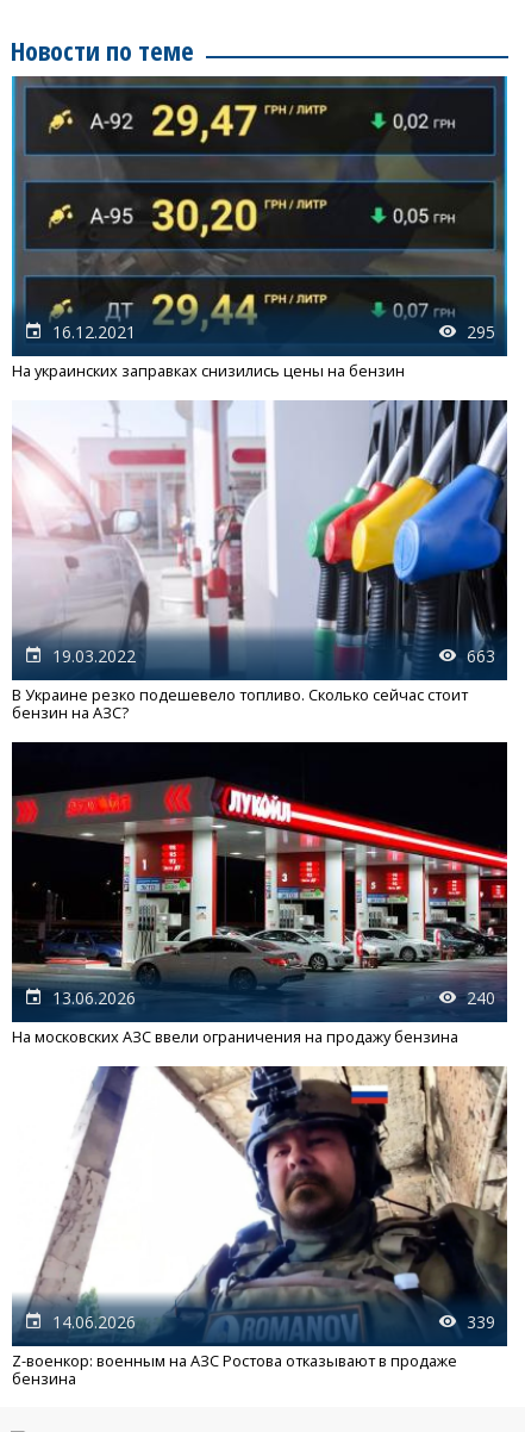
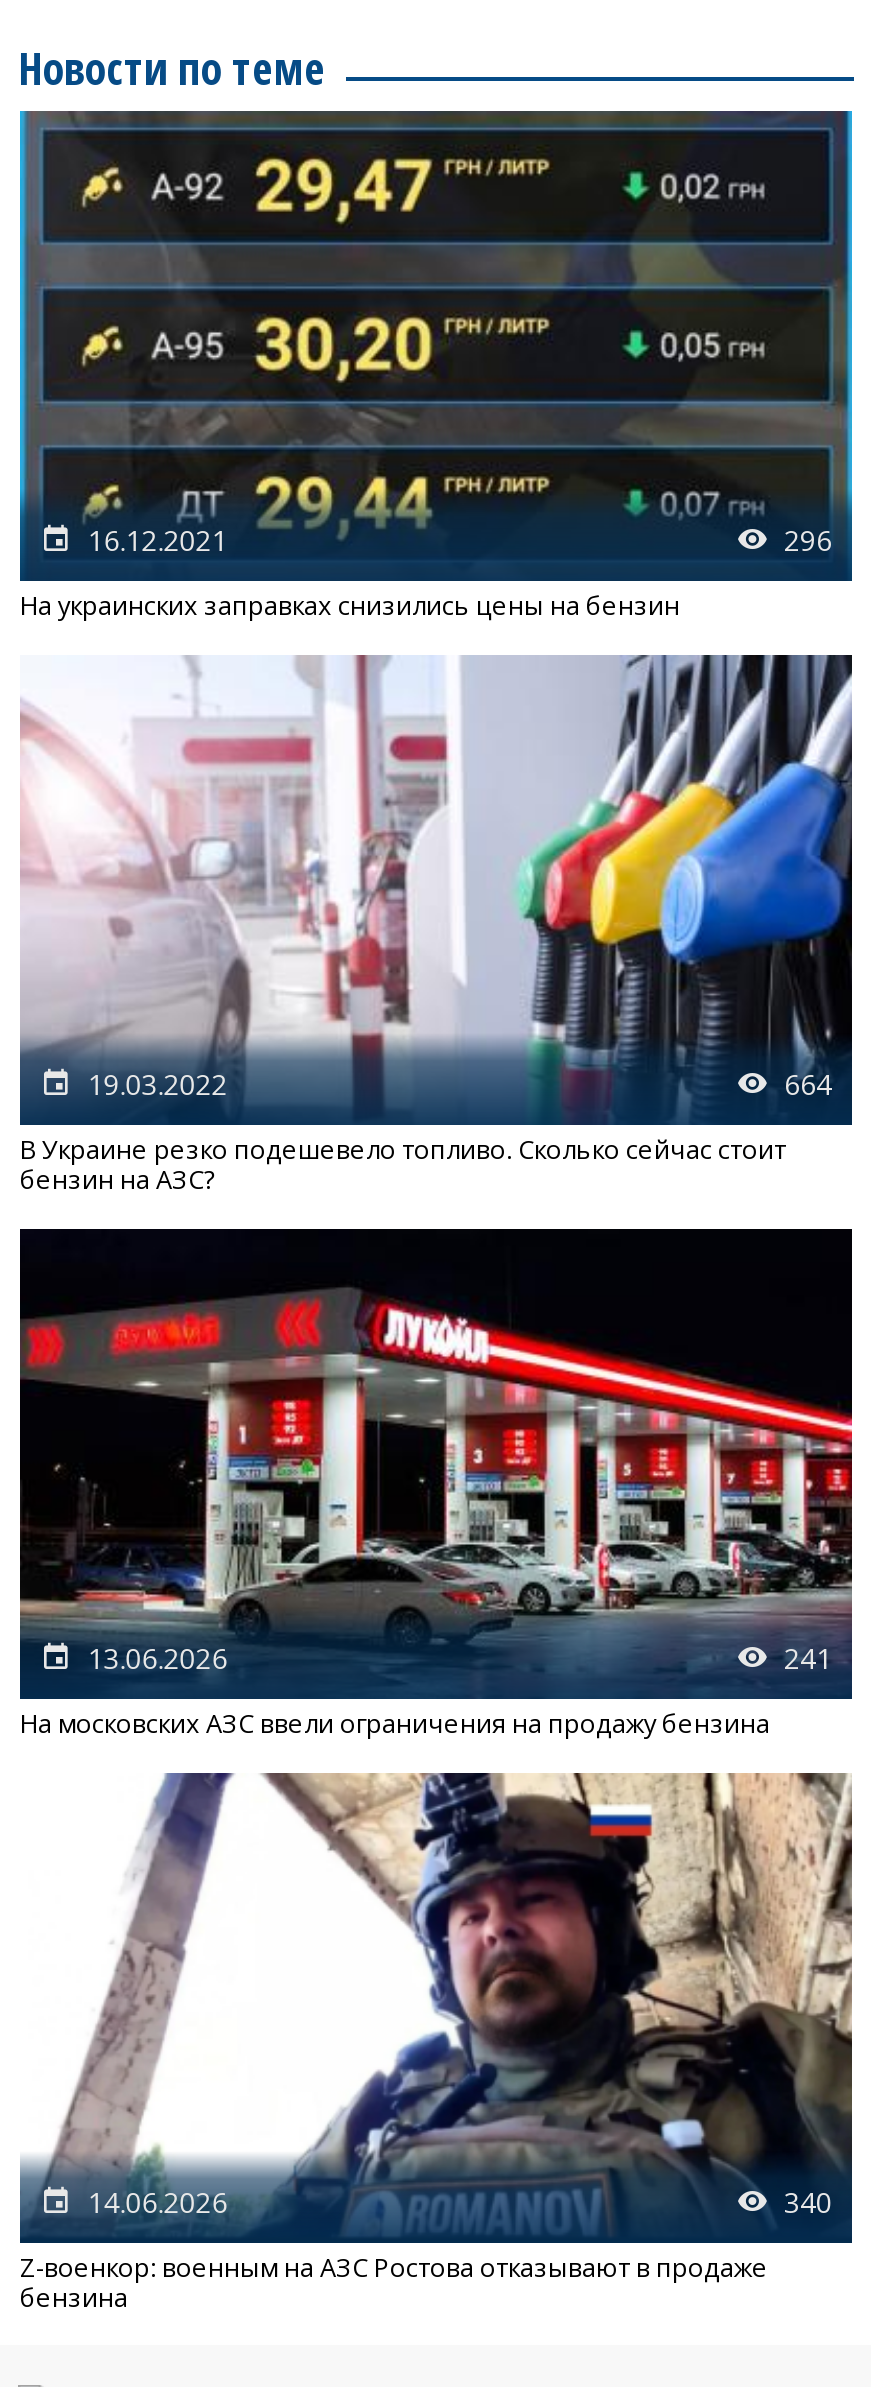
- 295
+ 296

- 663
+ 664

- 240
+ 241

- 339
+ 340
